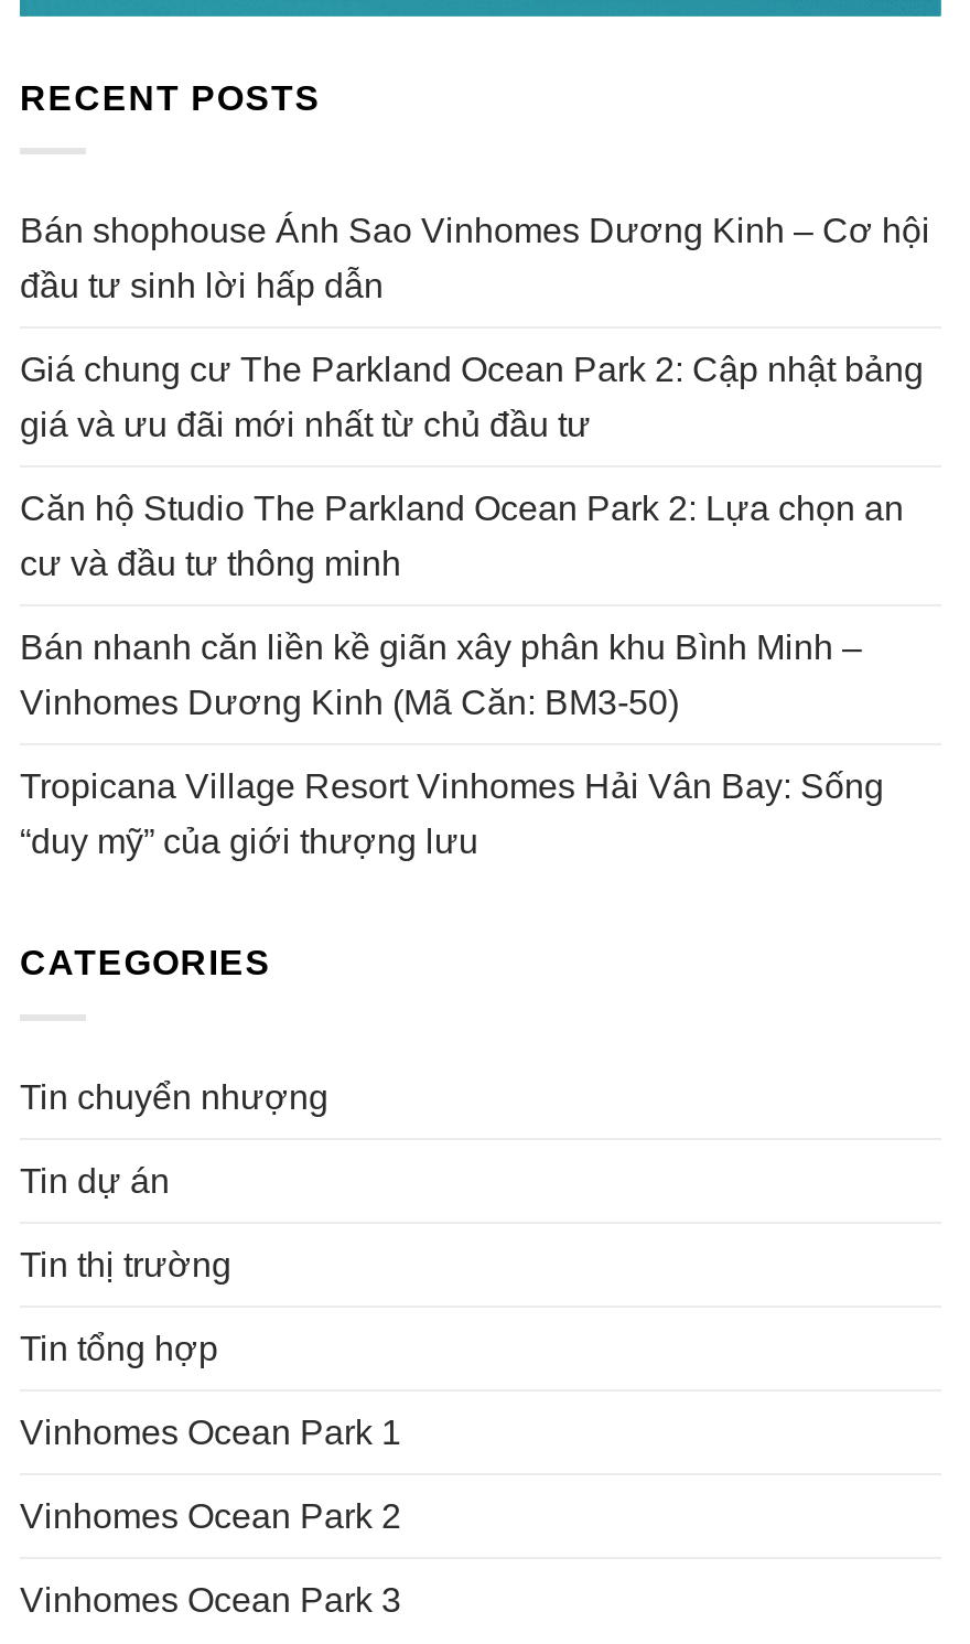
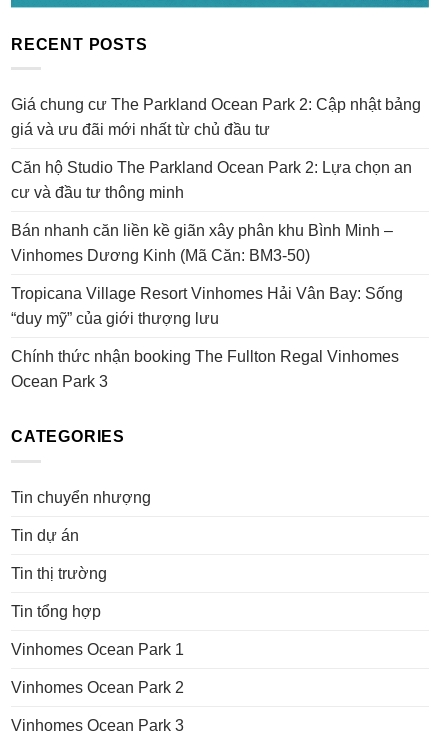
- Bán shophouse Ánh Sao Vinhomes Dương Kinh – Cơ hội
- đầu tư sinh lời hấp dẫn

moved up: Giá chung cư The Parkland Ocean Park 2: Cập nhật bảng | giá và ưu đãi mới nhất từ chủ đầu tư | Căn hộ Studio The Parkland Ocean Park 2: Lựa chọn an | cư và đầu tư thông minh | Bán nhanh căn liền kề giãn xây phân khu Bình Minh – | Vinhomes Dương Kinh (Mã Căn: BM3-50) | Tropicana Village Resort Vinhomes Hải Vân Bay: Sống | “duy mỹ” của giới thượng lưu

+ Chính thức nhận booking The Fullton Regal Vinhomes
+ Ocean Park 3
